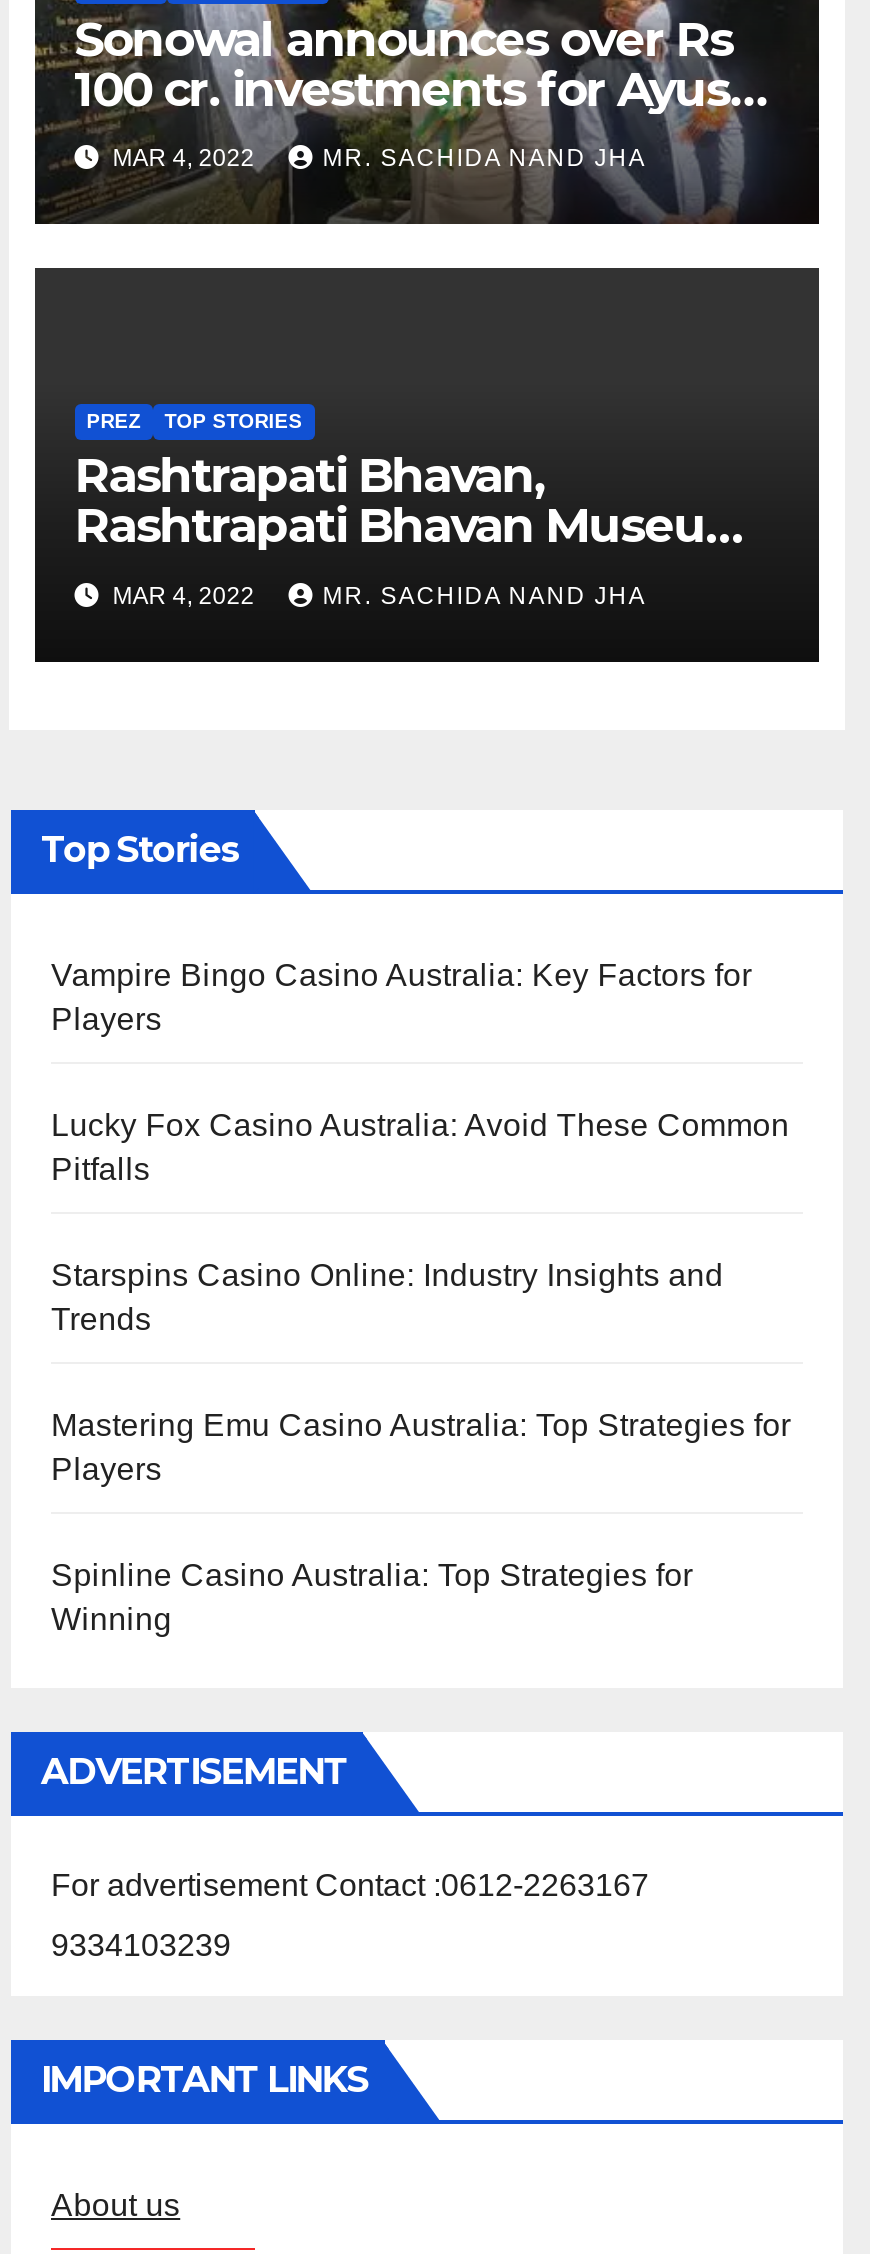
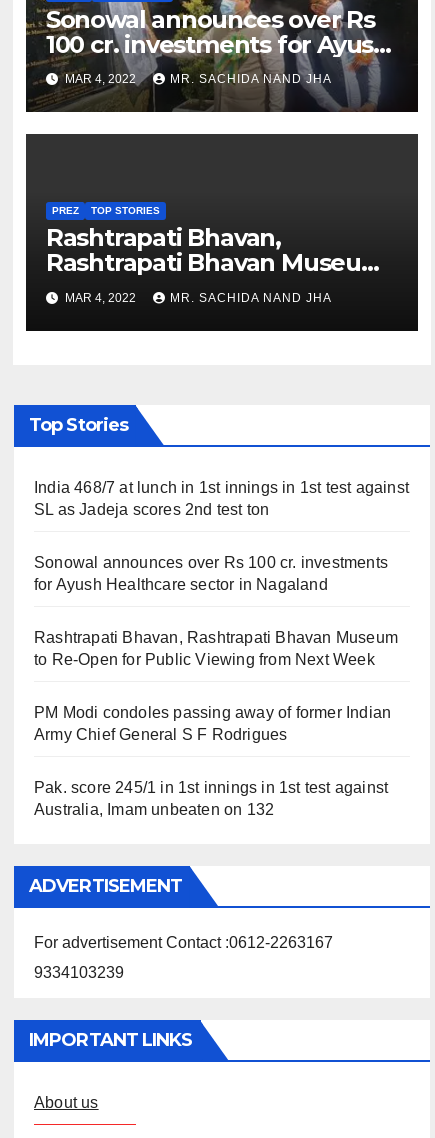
- Vampire Bingo Casino Australia: Key Factors for
- Players
+ India 468/7 at lunch in 1st innings in 1st test against
+ SL as Jadeja scores 2nd test ton

- Lucky Fox Casino Australia: Avoid These Common
- Pitfalls
+ Sonowal announces over Rs 100 cr. investments
+ for Ayush Healthcare sector in Nagaland

- Starspins Casino Online: Industry Insights and
- Trends
+ Rashtrapati Bhavan, Rashtrapati Bhavan Museum
+ to Re-Open for Public Viewing from Next Week

- Mastering Emu Casino Australia: Top Strategies for
- Players
+ PM Modi condoles passing away of former Indian
+ Army Chief General S F Rodrigues

- Spinline Casino Australia: Top Strategies for
- Winning
+ Pak. score 245/1 in 1st innings in 1st test against
+ Australia, Imam unbeaten on 132
